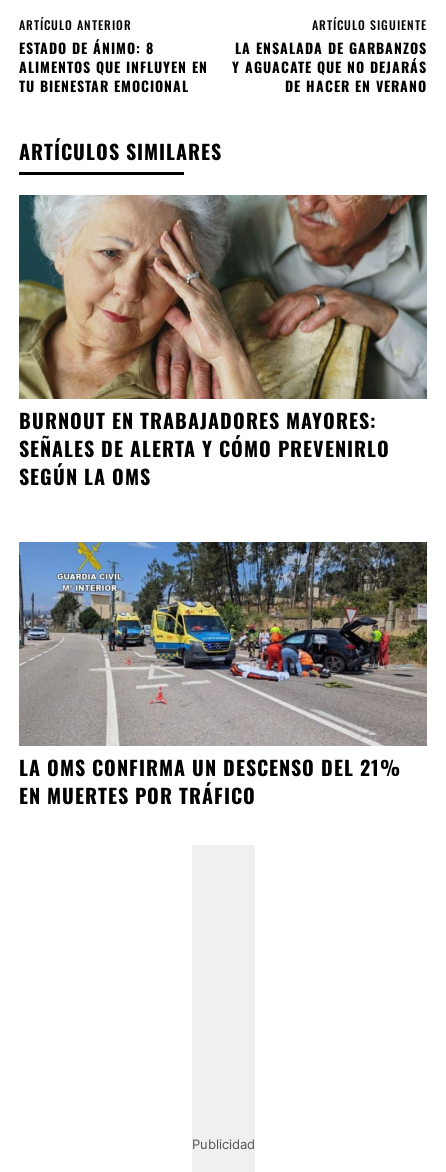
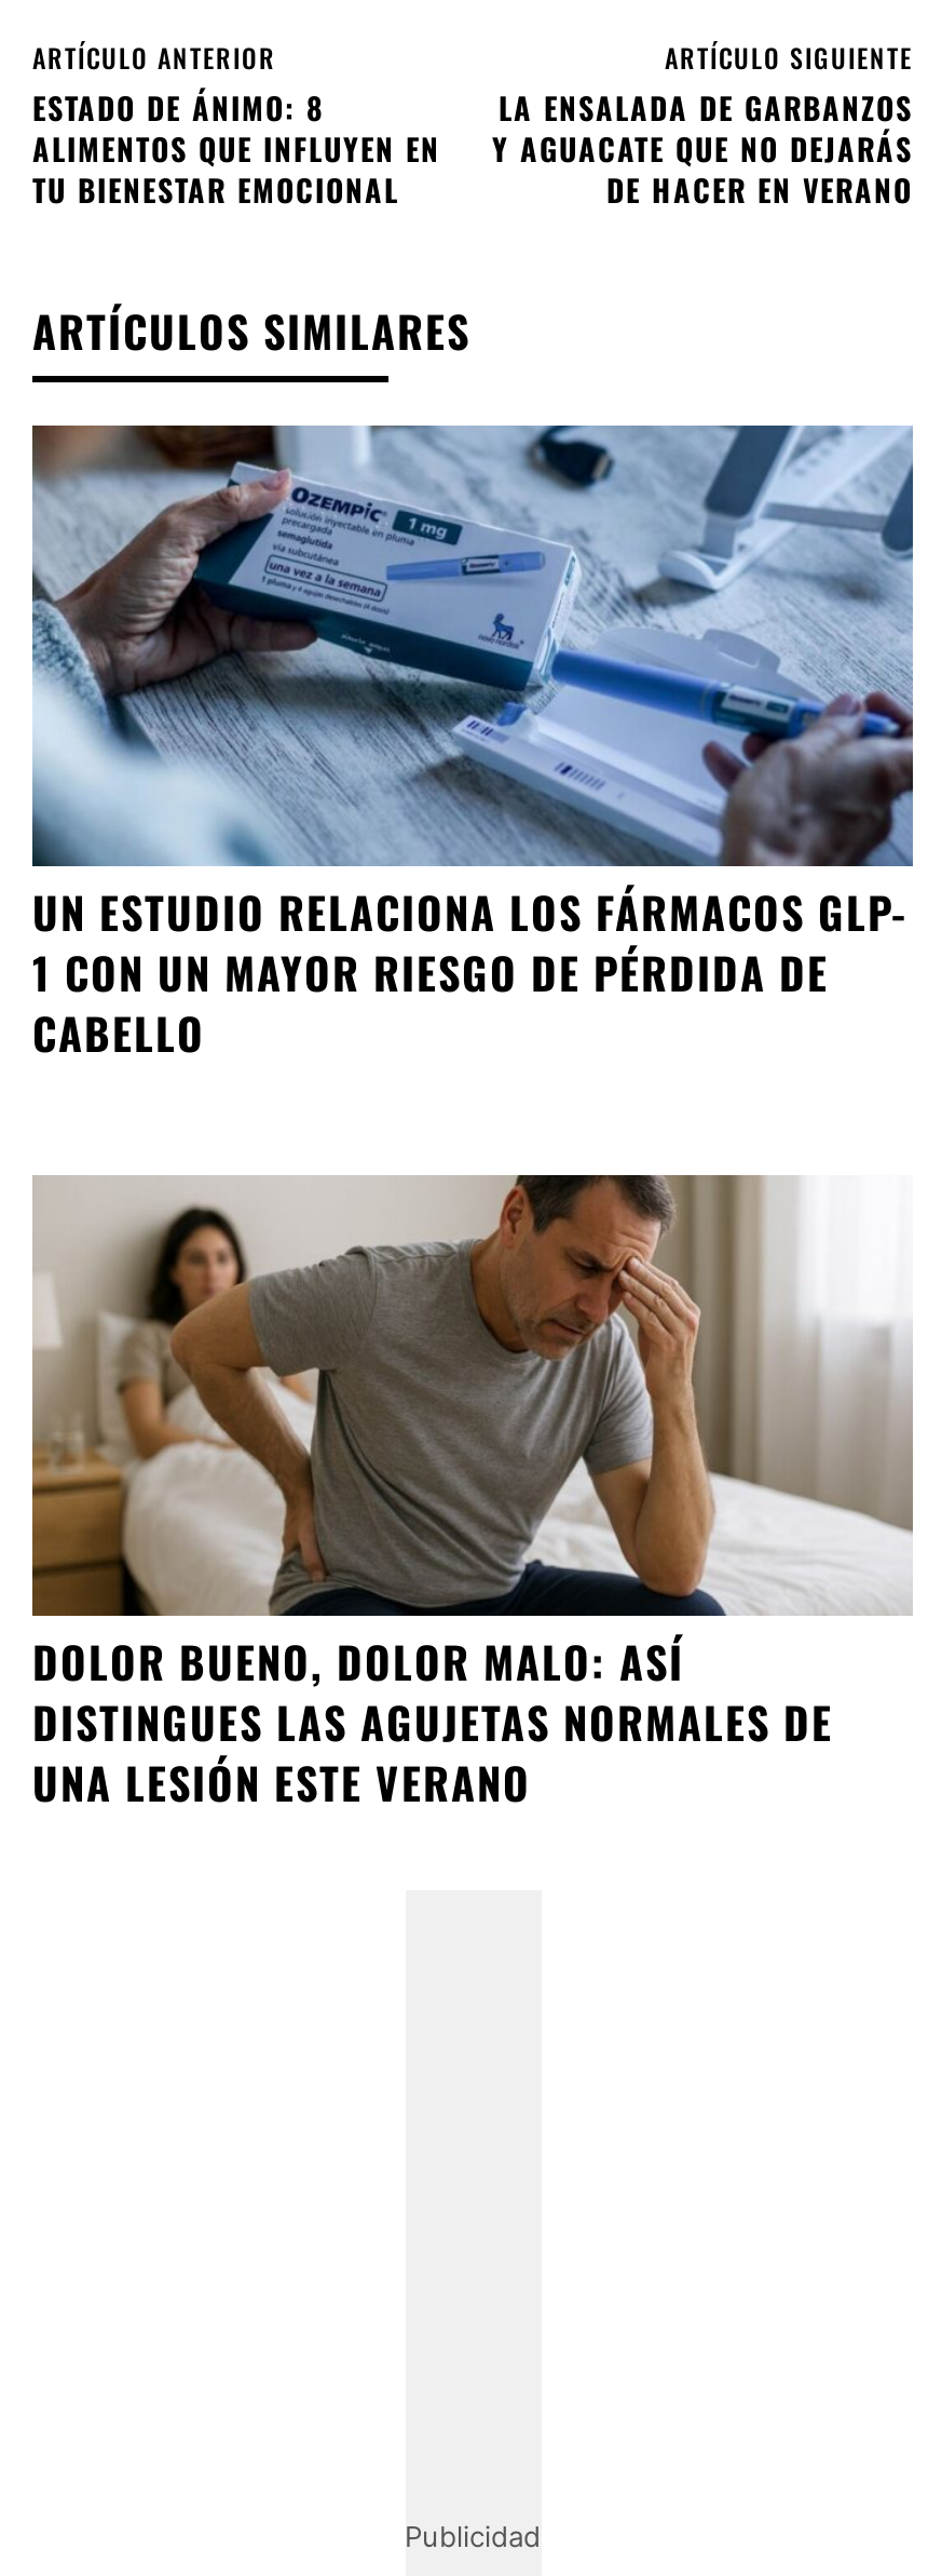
- [image]
- BURNOUT EN TRABAJADORES MAYORES:
- SEÑALES DE ALERTA Y CÓMO PREVENIRLO
- SEGÚN LA OMS
+ [image]
+ UN ESTUDIO RELACIONA LOS FÁRMACOS GLP-
+ 1 CON UN MAYOR RIESGO DE PÉRDIDA DE
+ CABELLO

- [image]
- LA OMS CONFIRMA UN DESCENSO DEL 21%
- EN MUERTES POR TRÁFICO
+ [image]
+ DOLOR BUENO, DOLOR MALO: ASÍ
+ DISTINGUES LAS AGUJETAS NORMALES DE
+ UNA LESIÓN ESTE VERANO
